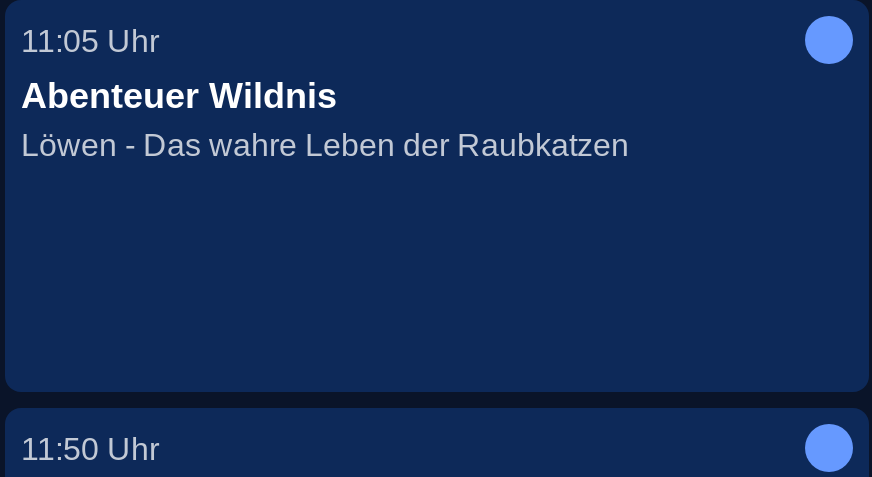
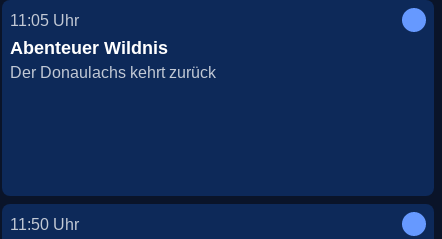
- Löwen - Das wahre Leben der Raubkatzen
+ Der Donaulachs kehrt zurück
